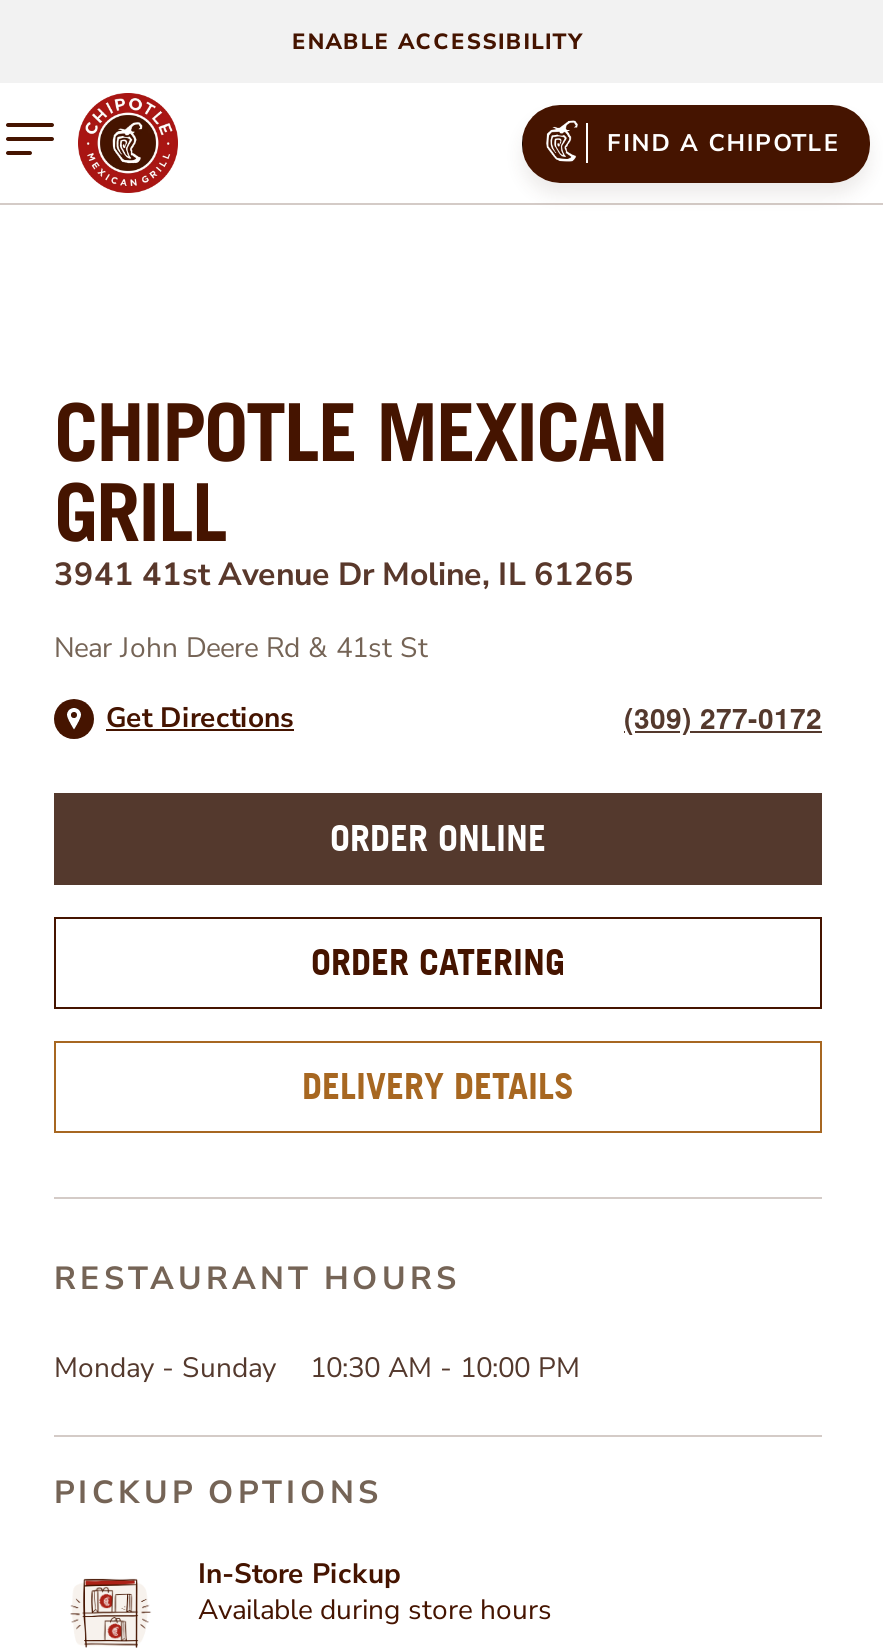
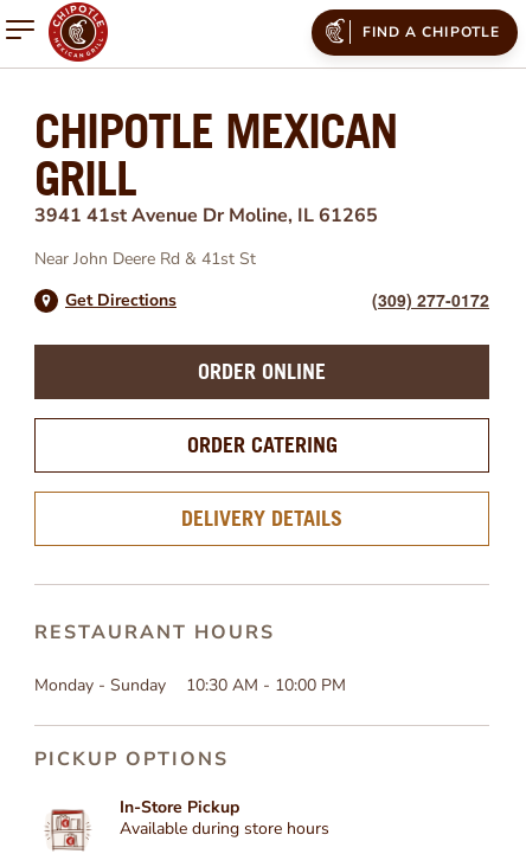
- ENABLE ACCESSIBILITY
